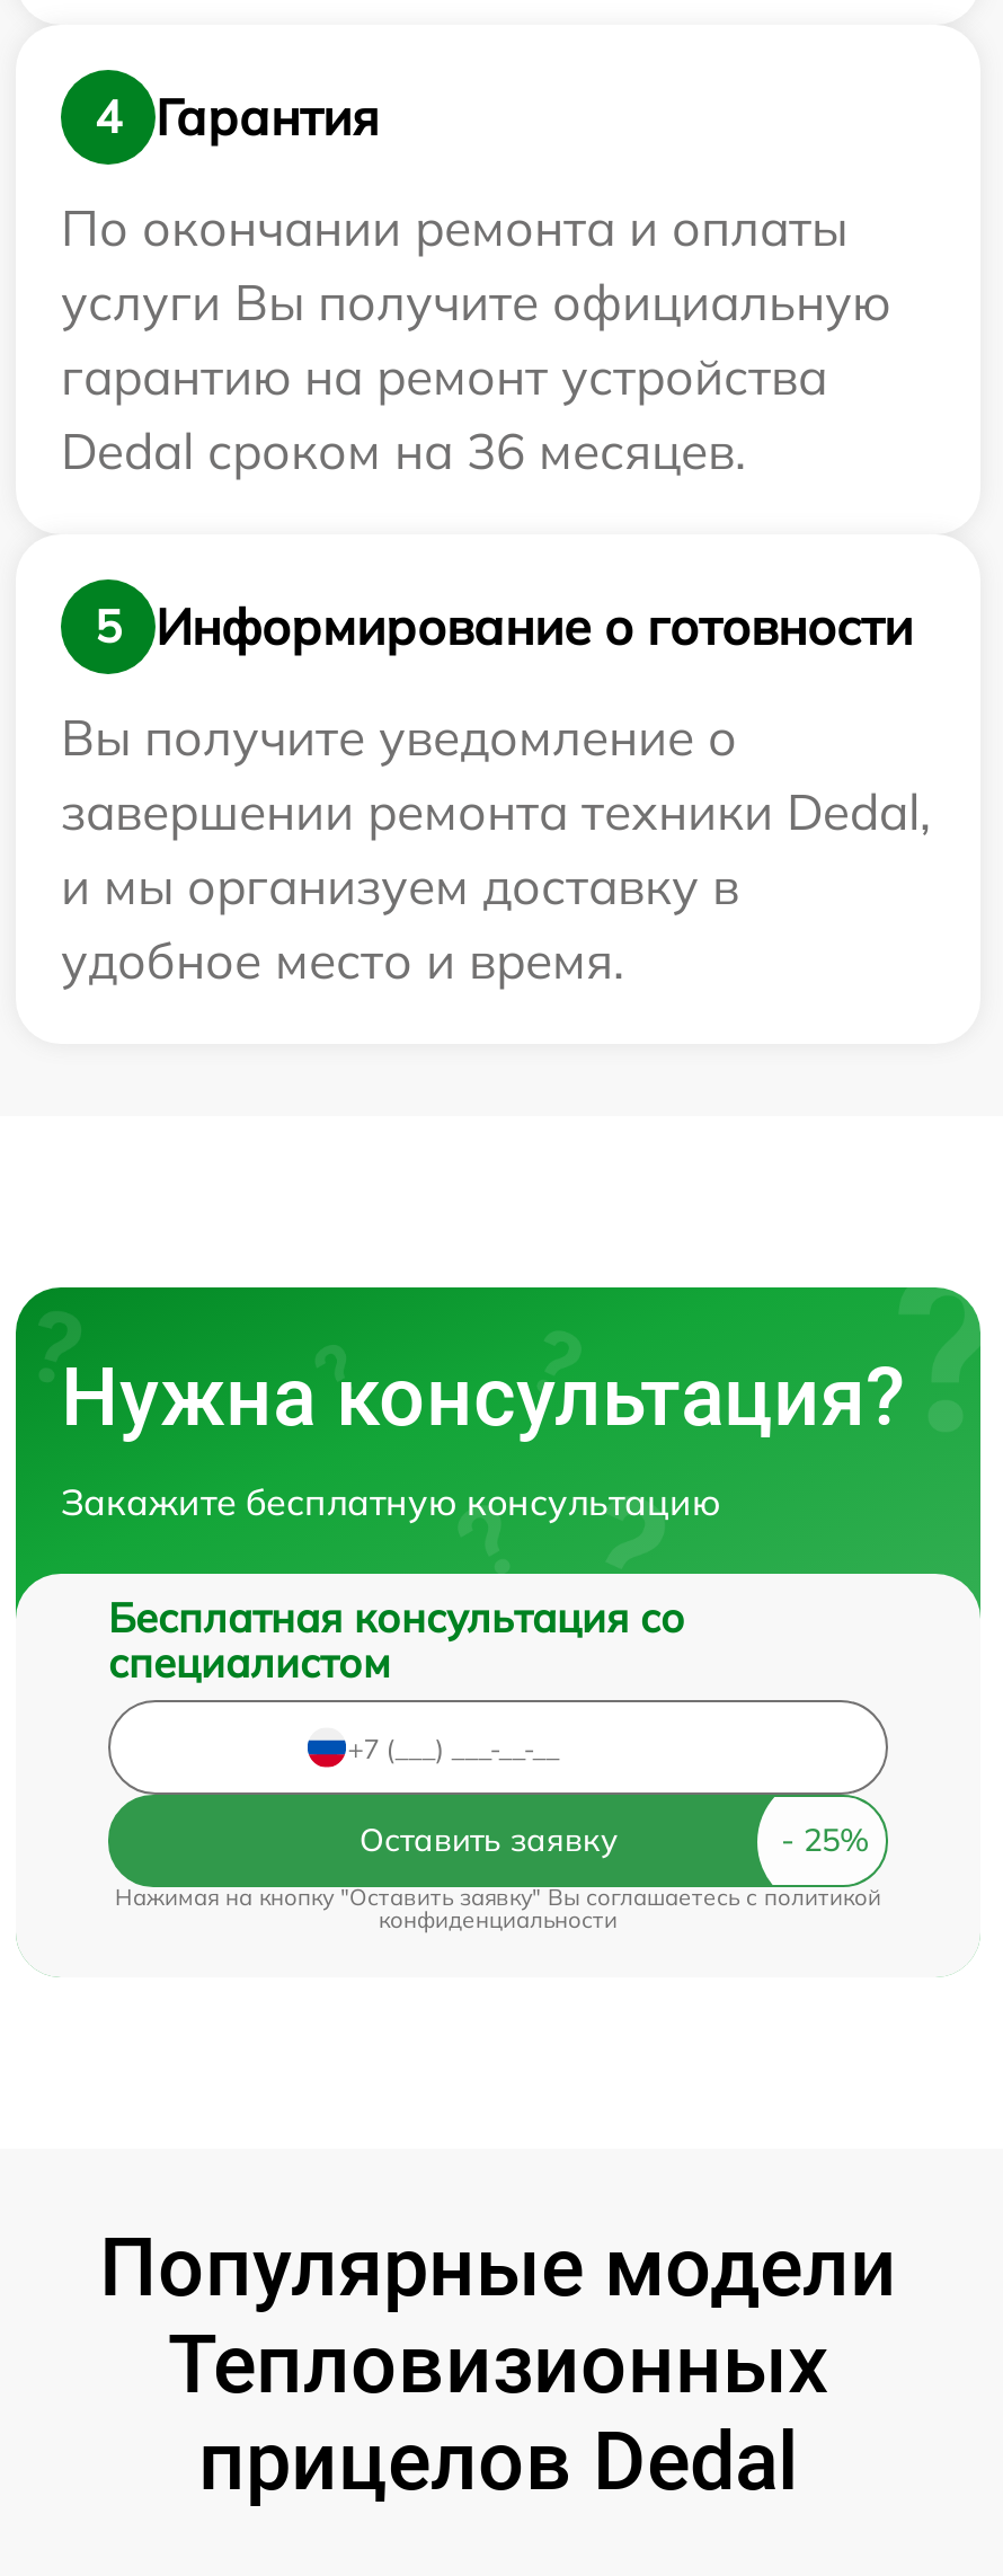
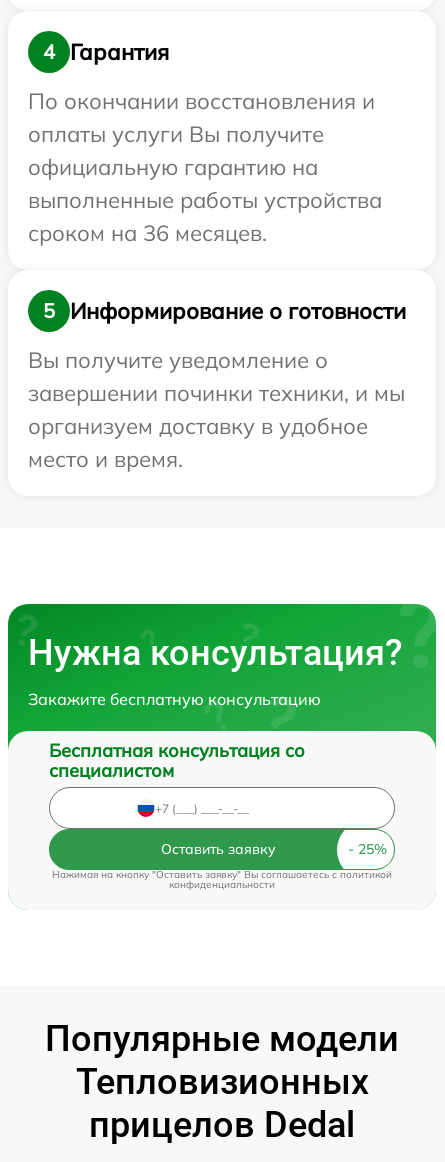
- По окончании ремонта и оплаты
- услуги Вы получите официальную
- гарантию на ремонт устройства
- Dedal сроком на 36 месяцев.
+ По окончании восстановления и
+ оплаты услуги Вы получите
+ официальную гарантию на
+ выполненные работы устройства
+ сроком на 36 месяцев.

- завершении ремонта техники Dedal,
- и мы организуем доставку в
- удобное место и время.
+ завершении починки техники, и мы
+ организуем доставку в удобное
+ место и время.
